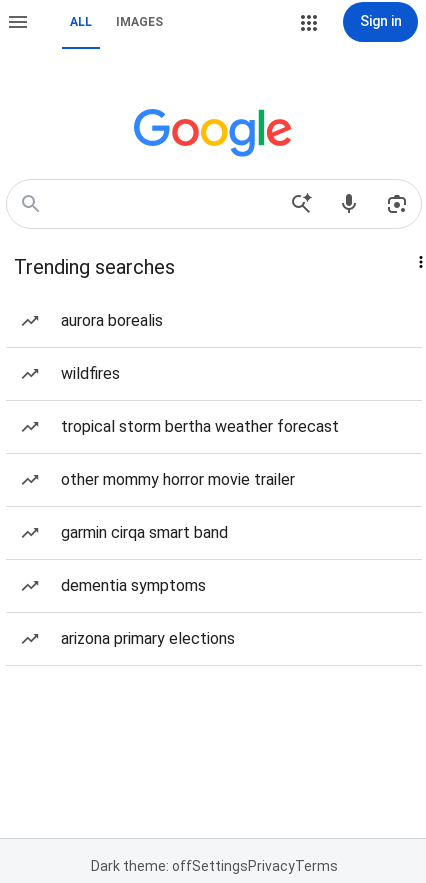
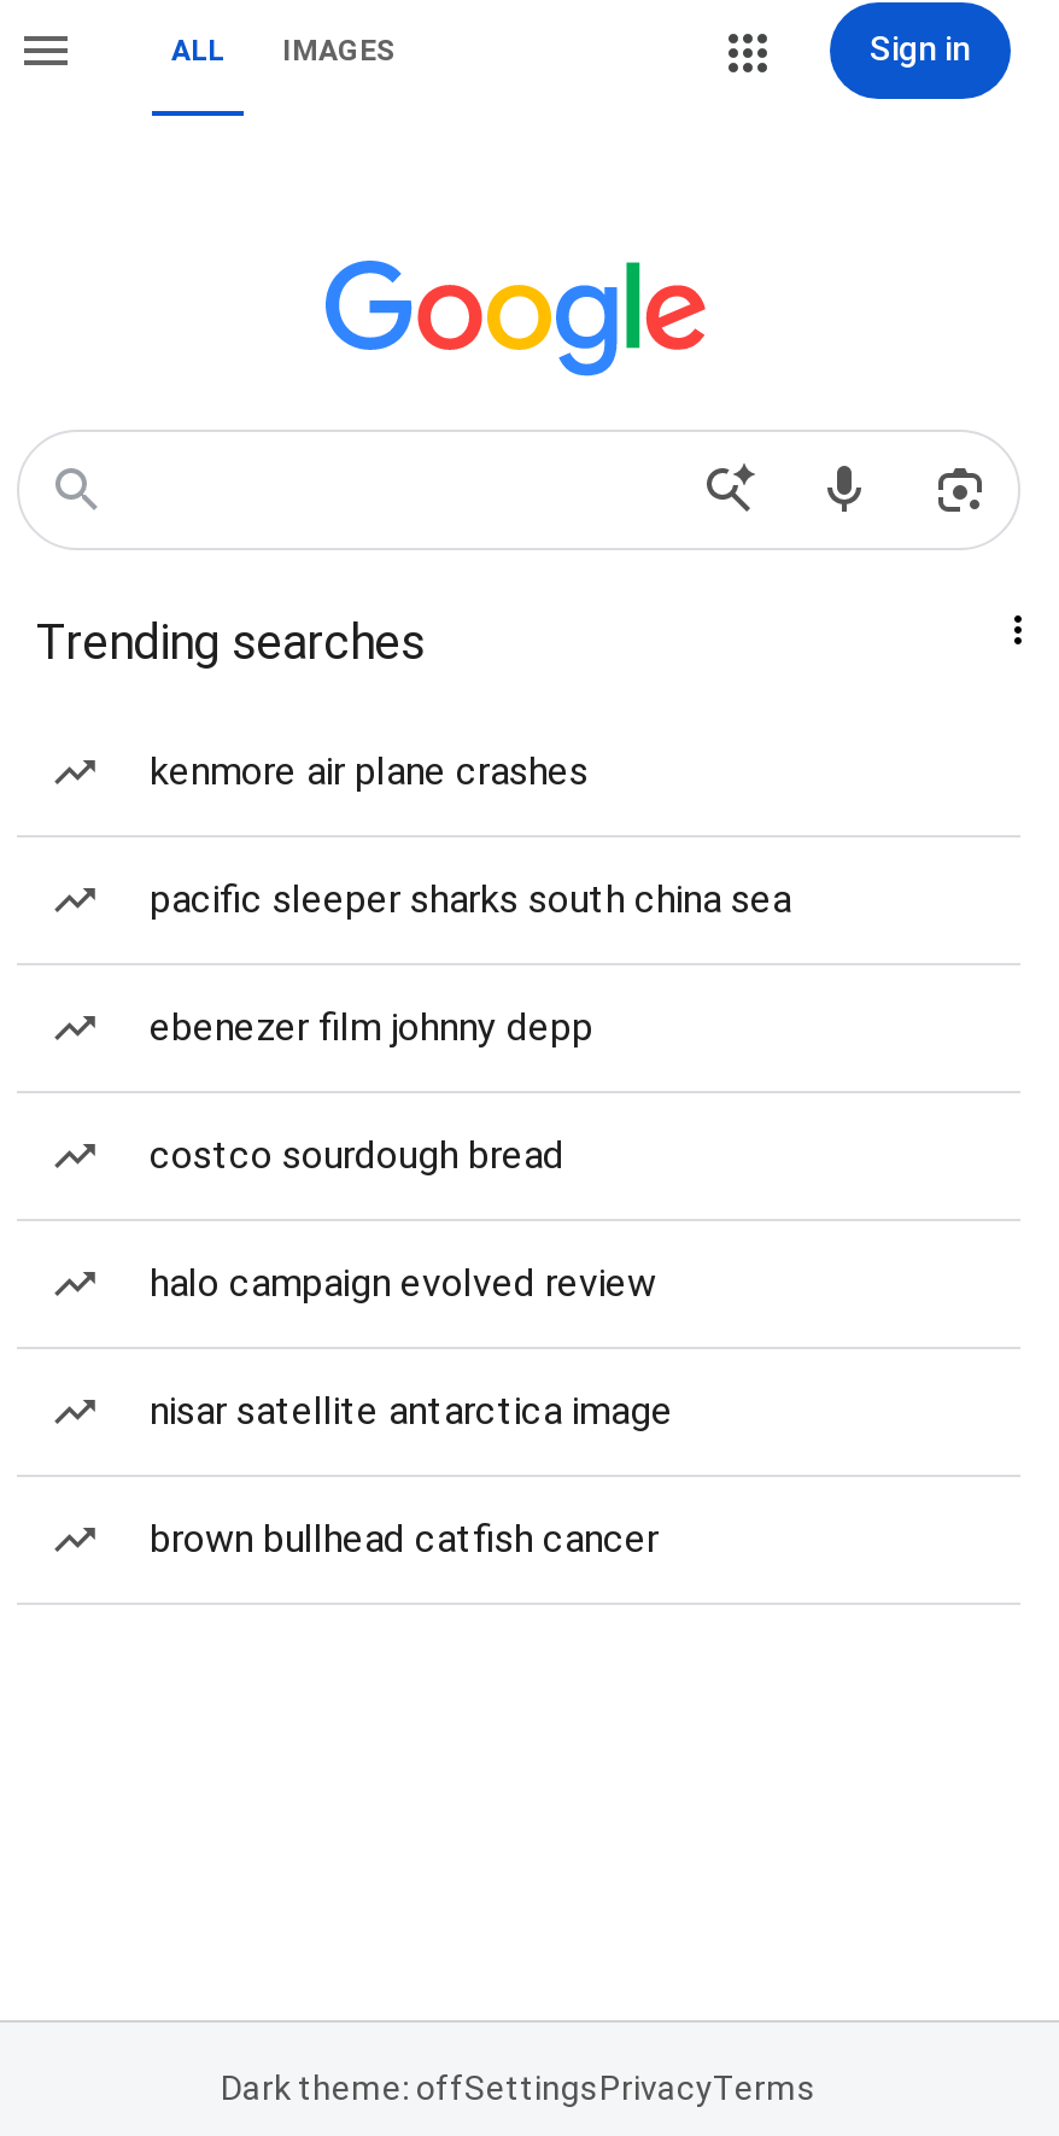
- aurora borealis
+ kenmore air plane crashes

- wildfires
+ pacific sleeper sharks south china sea

- tropical storm bertha weather forecast
+ ebenezer film johnny depp

- other mommy horror movie trailer
+ costco sourdough bread

- garmin cirqa smart band
+ halo campaign evolved review

- dementia symptoms
+ nisar satellite antarctica image

- arizona primary elections
+ brown bullhead catfish cancer
